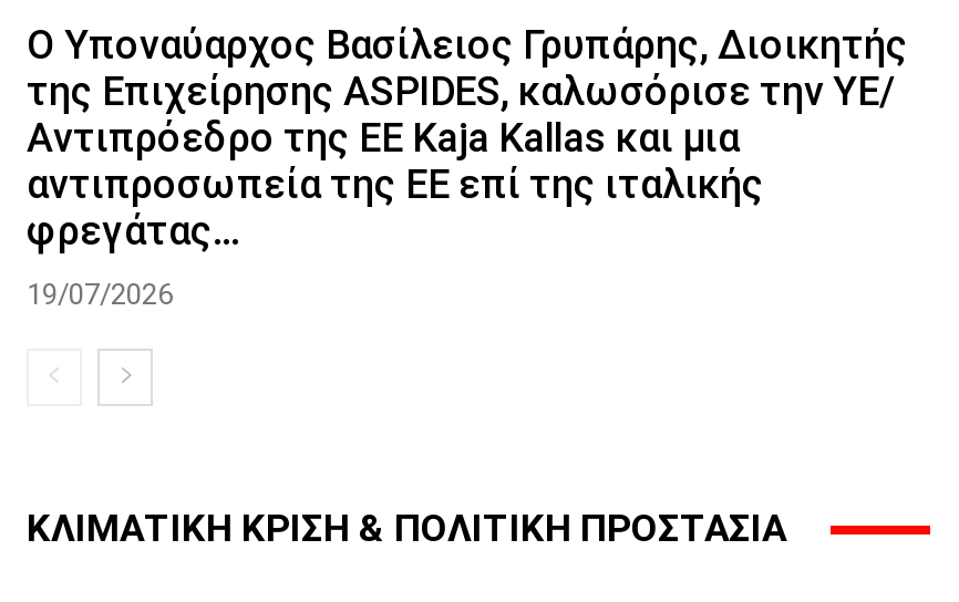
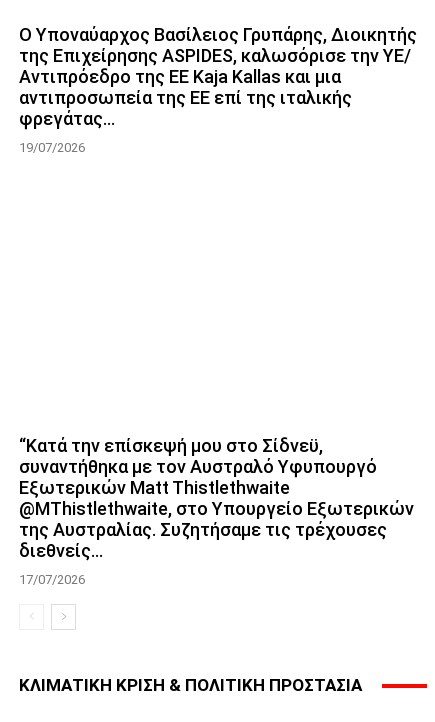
+ “Κατά την επίσκεψή μου στο Σίδνεϋ,
+ συναντήθηκα με τον Αυστραλό Υφυπουργό
+ Εξωτερικών Matt Thistlethwaite
+ @MThistlethwaite, στο Υπουργείο Εξωτερικών
+ της Αυστραλίας. Συζητήσαμε τις τρέχουσες
+ διεθνείς...
+ 17/07/2026
